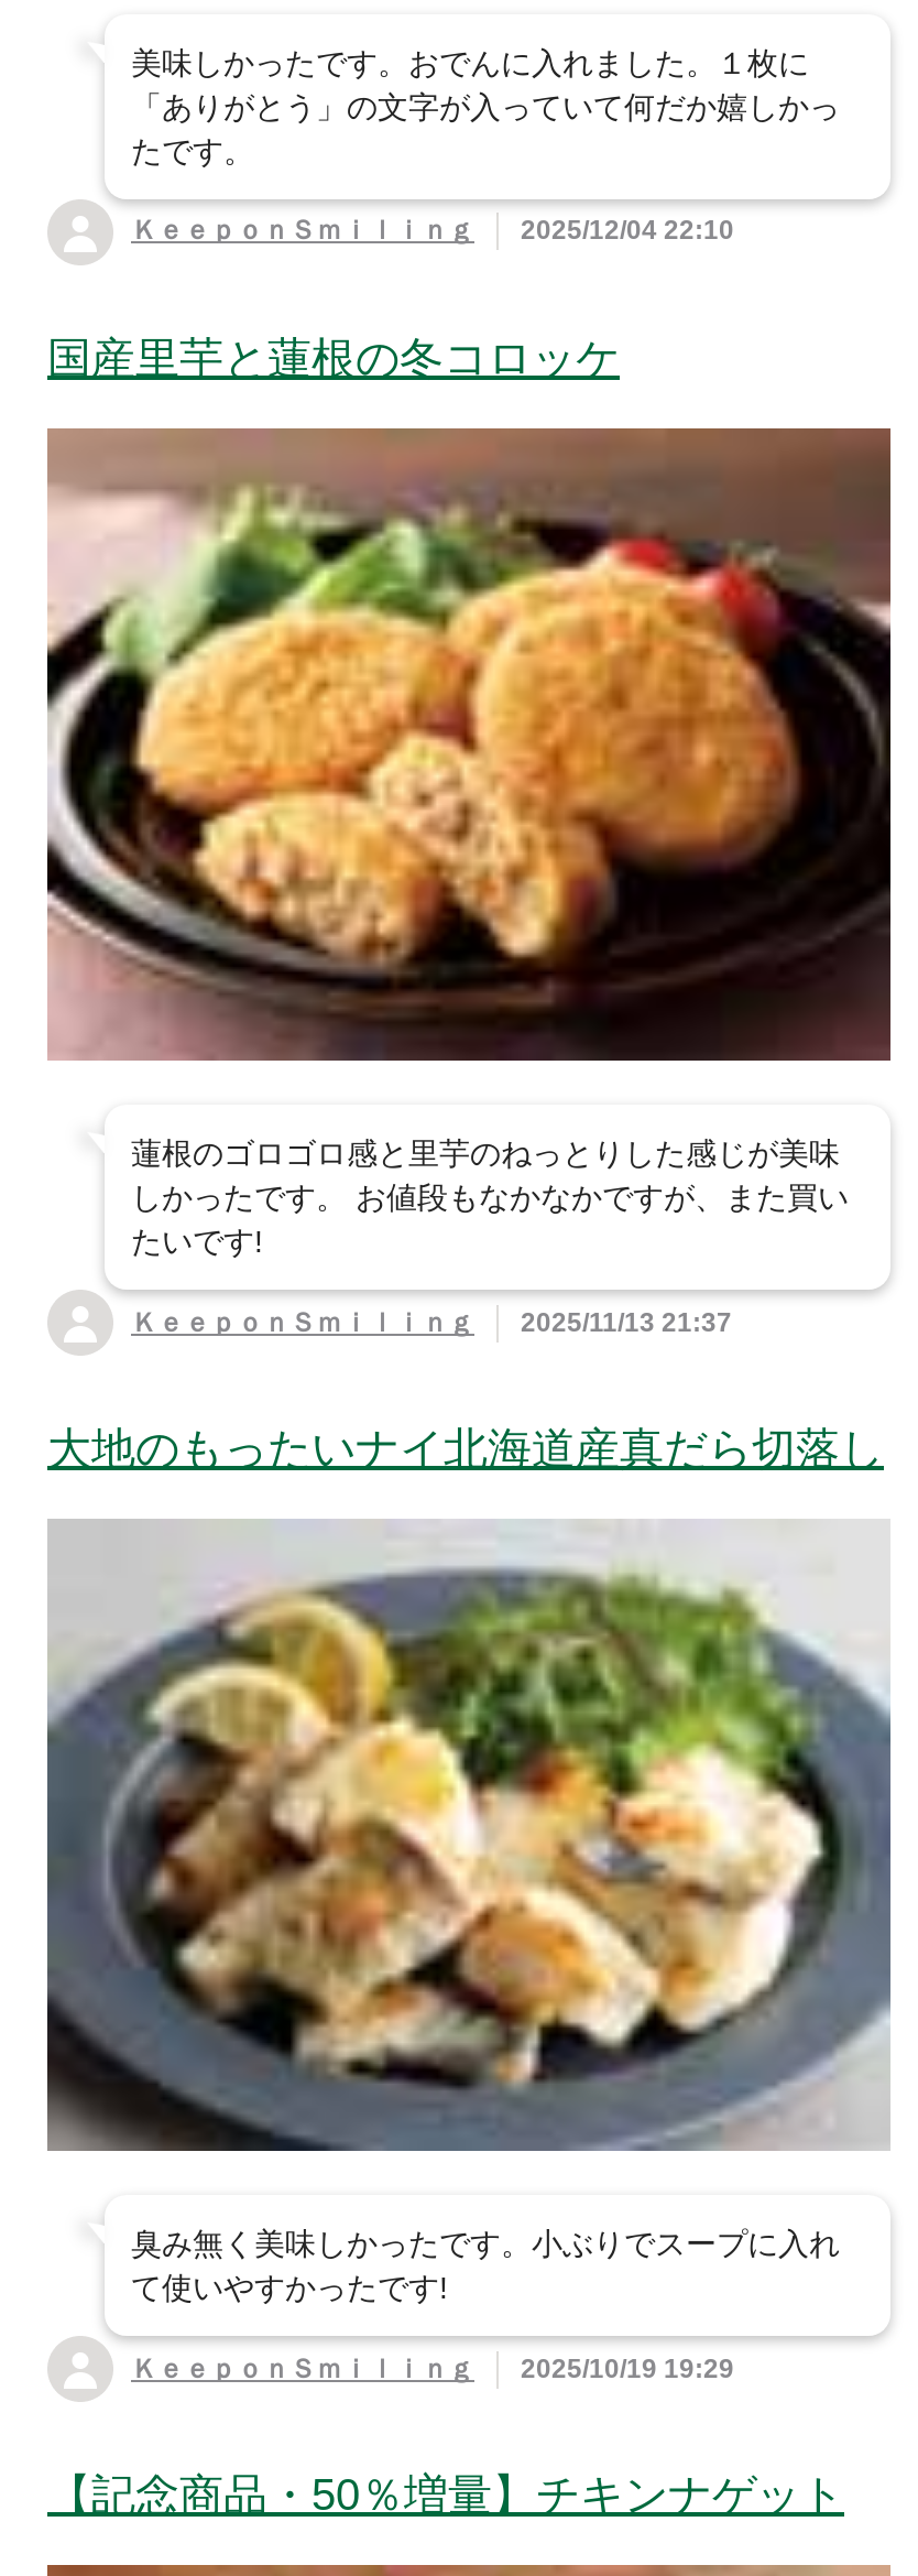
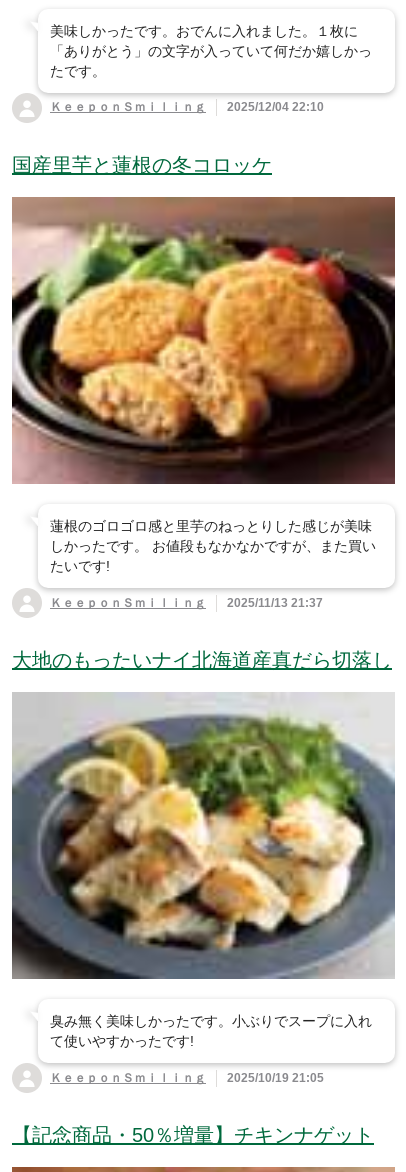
- 2025/10/19 19:29
+ 2025/10/19 21:05
